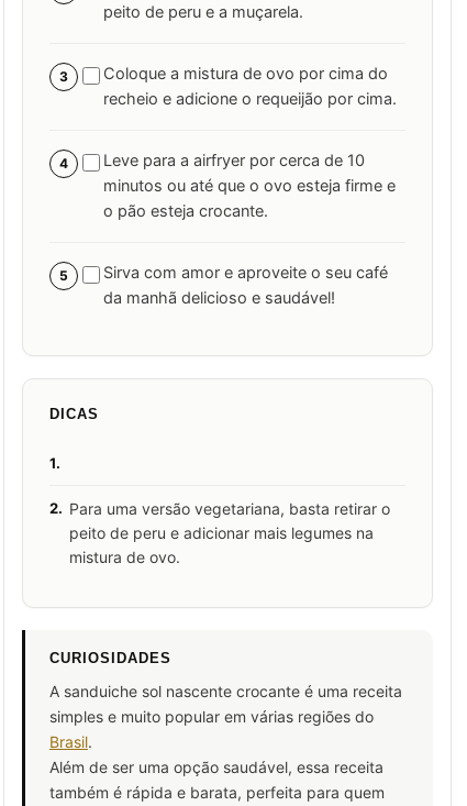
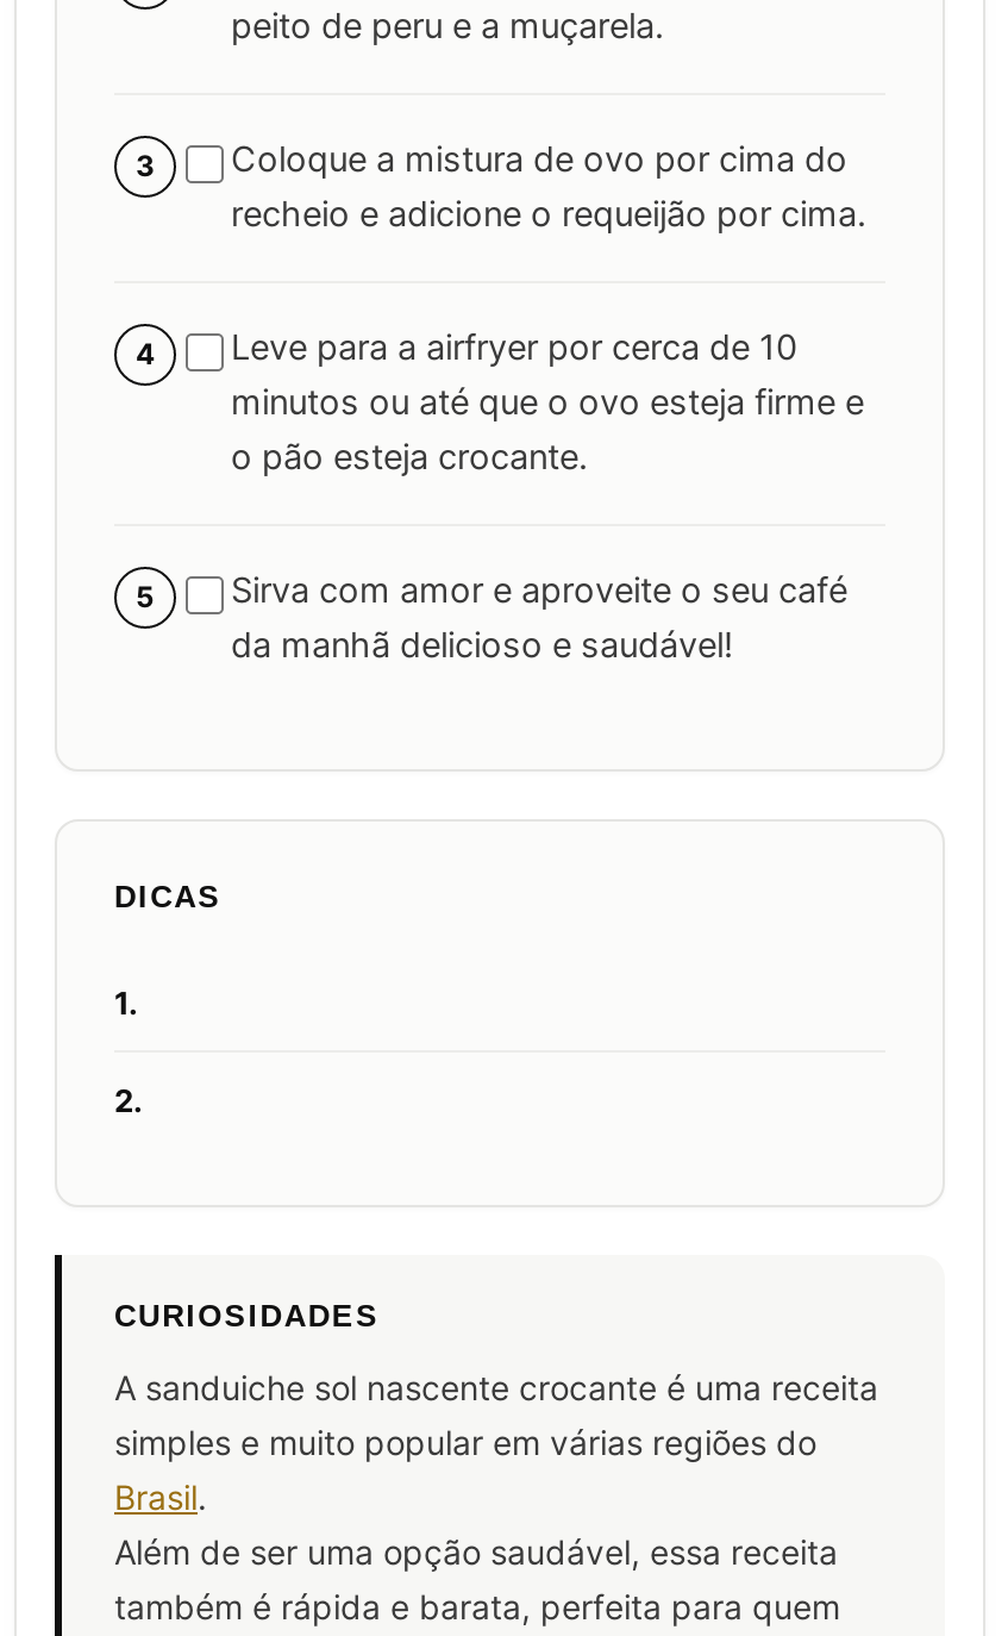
- 2. Para uma versão vegetariana, basta retirar o
- peito de peru e adicionar mais legumes na
- mistura de ovo.
+ 2.
